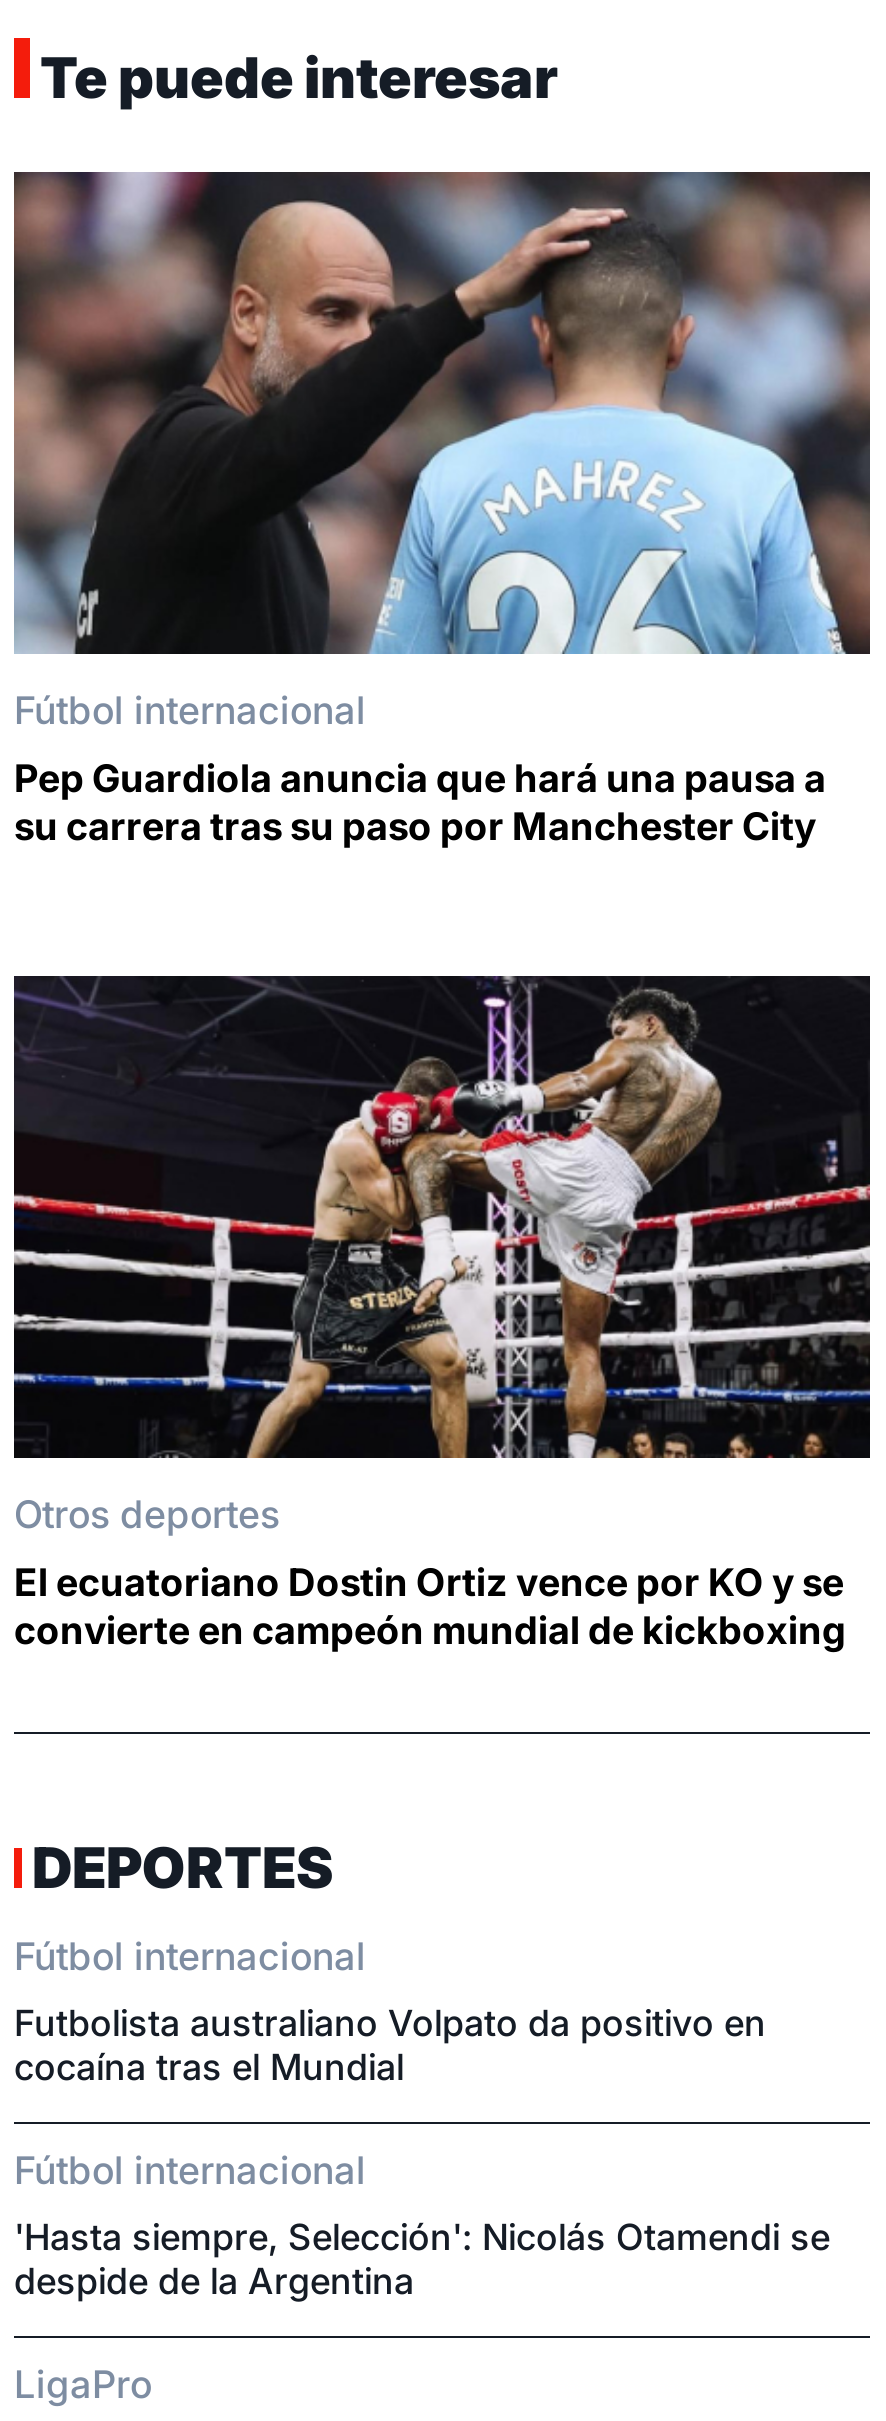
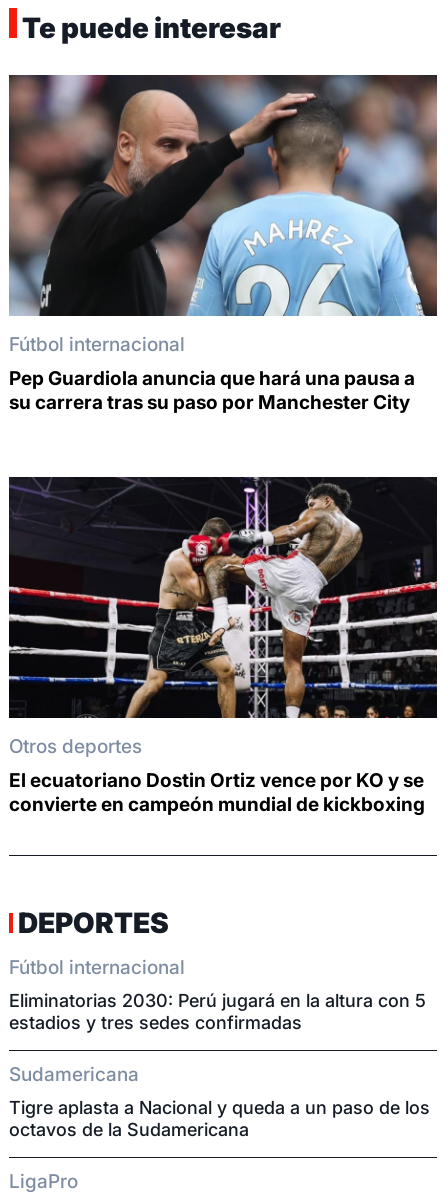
- Futbolista australiano Volpato da positivo en
- cocaína tras el Mundial
+ Eliminatorias 2030: Perú jugará en la altura con 5
+ estadios y tres sedes confirmadas

- Fútbol internacional
+ Sudamericana

- 'Hasta siempre, Selección': Nicolás Otamendi se
- despide de la Argentina
+ Tigre aplasta a Nacional y queda a un paso de los
+ octavos de la Sudamericana
